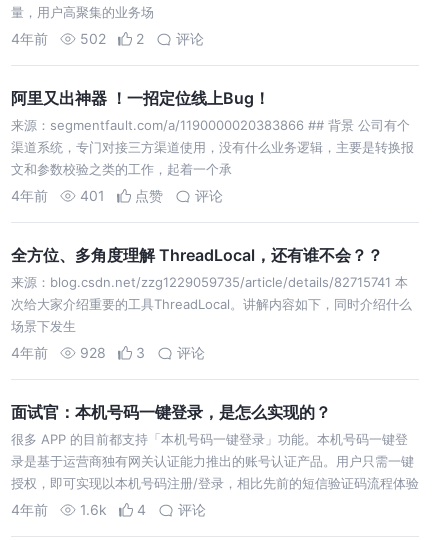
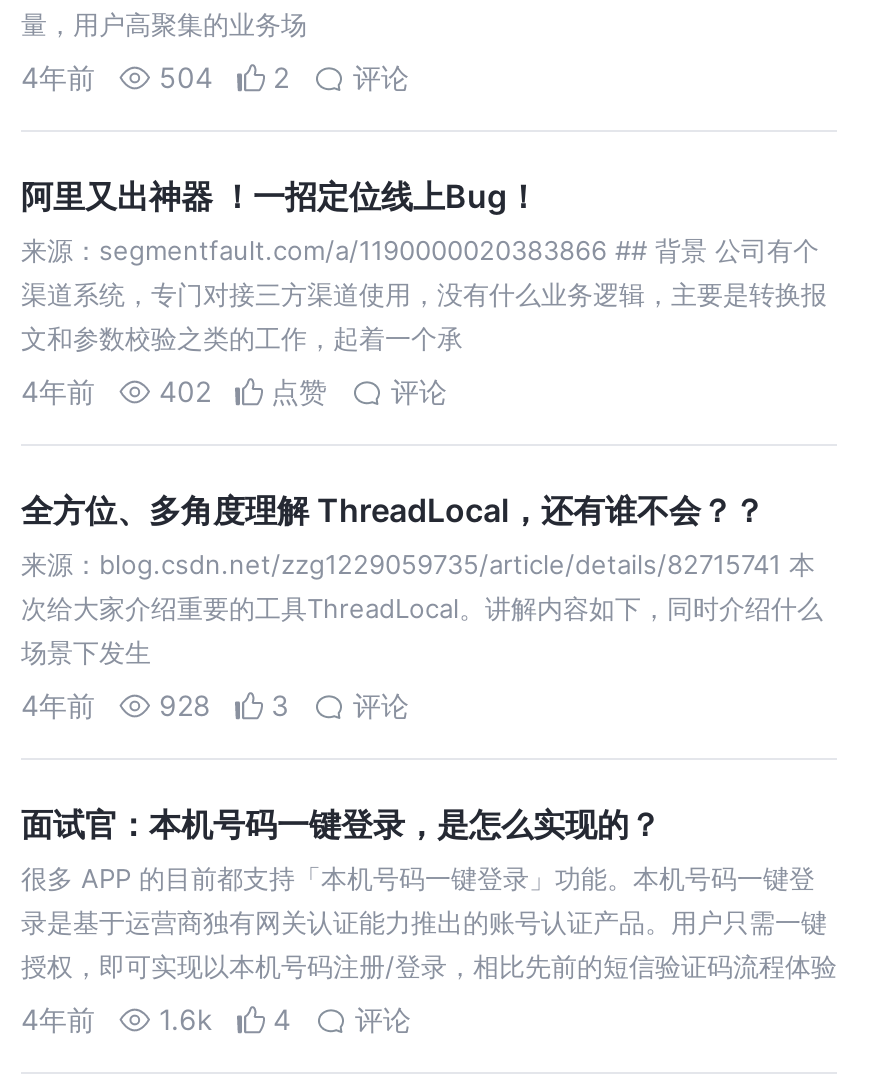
- 4年前 502 2 评论
+ 4年前 504 2 评论

- 4年前 401 点赞 评论
+ 4年前 402 点赞 评论
